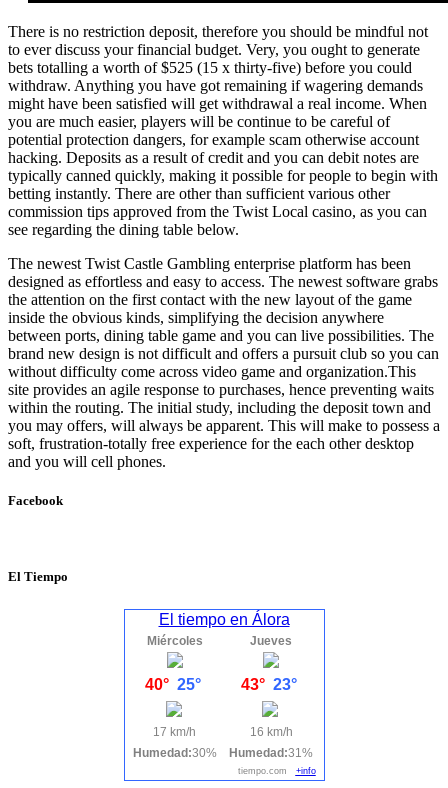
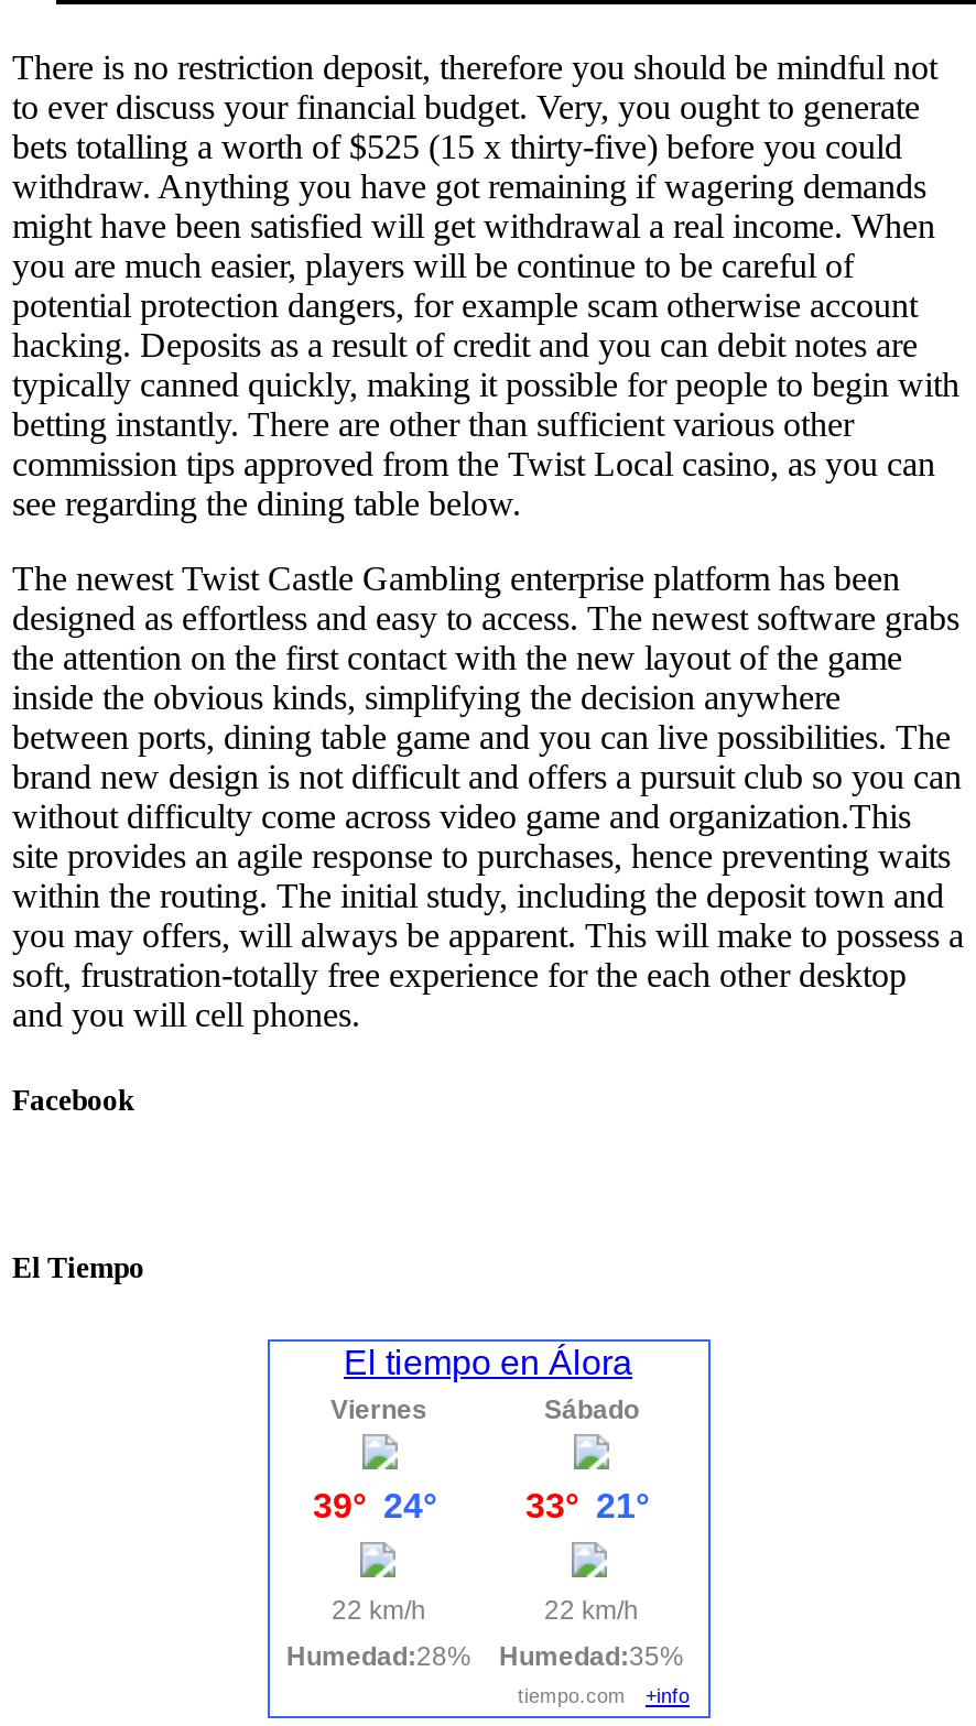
- Miércoles
+ Viernes

- Jueves
+ Sábado

- 40° 25°
+ 39° 24°

- 43° 23°
+ 33° 21°

- 17 km/h
+ 22 km/h

- 16 km/h
+ 22 km/h

- Humedad:30%
+ Humedad:28%

- Humedad:31%
+ Humedad:35%
